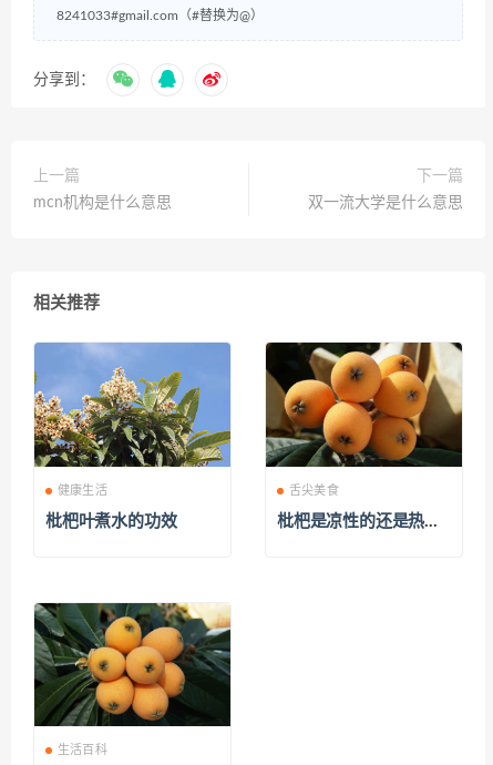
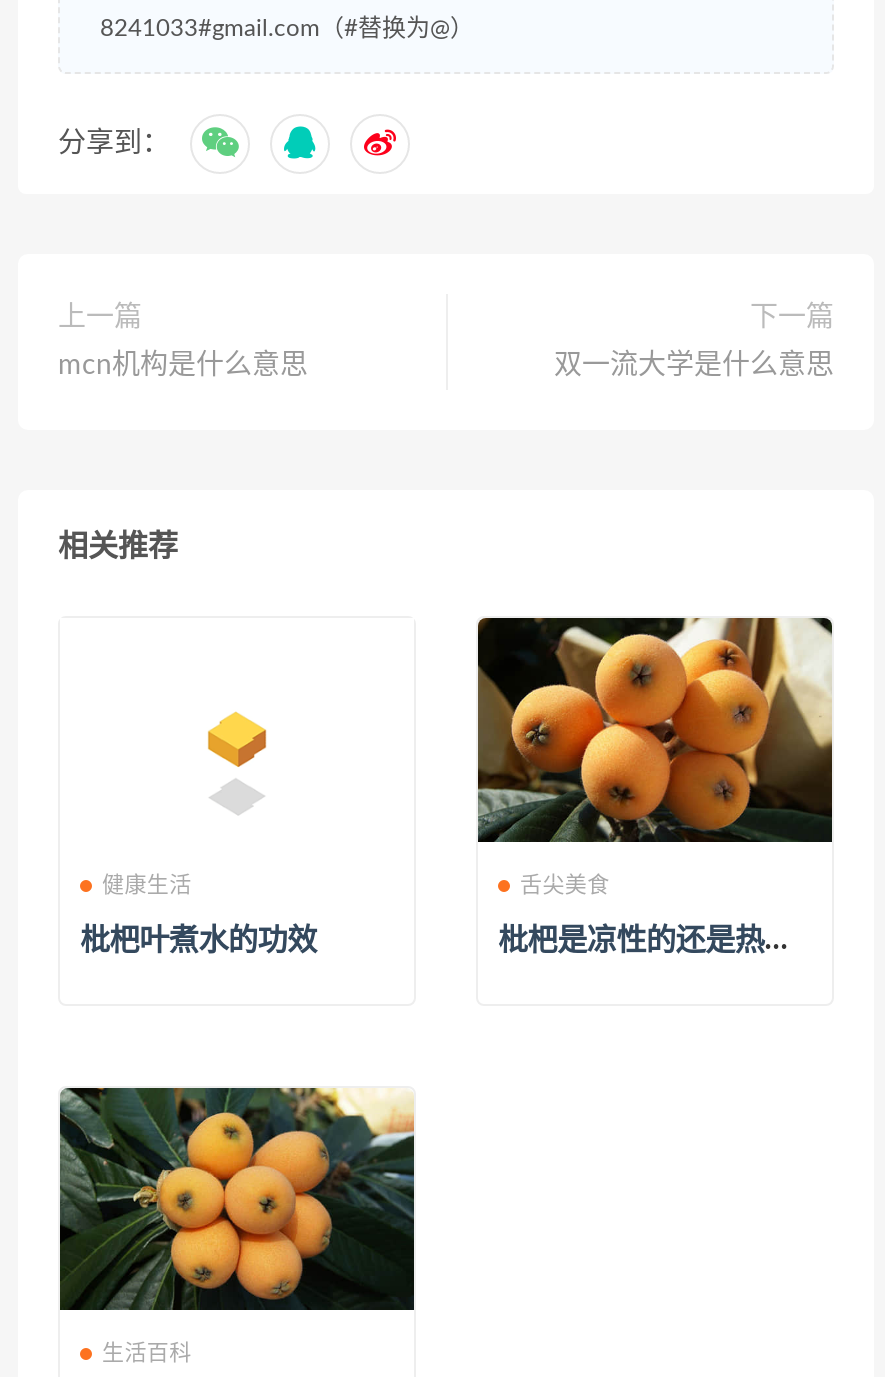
- [image]
